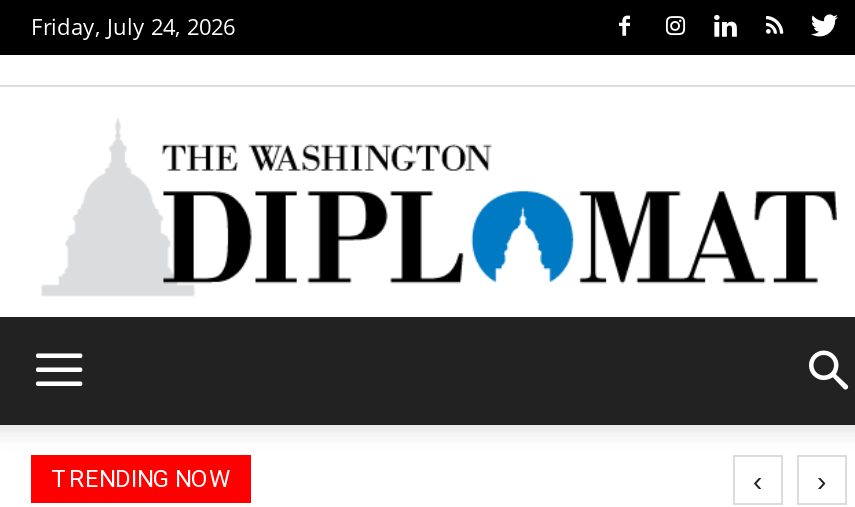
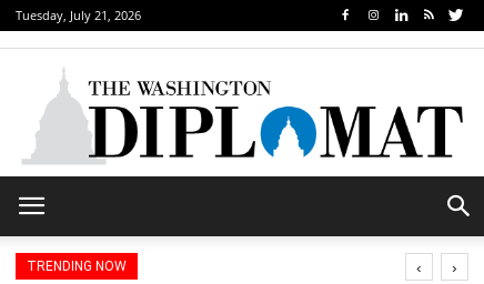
- Friday, July 24, 2026
+ Tuesday, July 21, 2026
